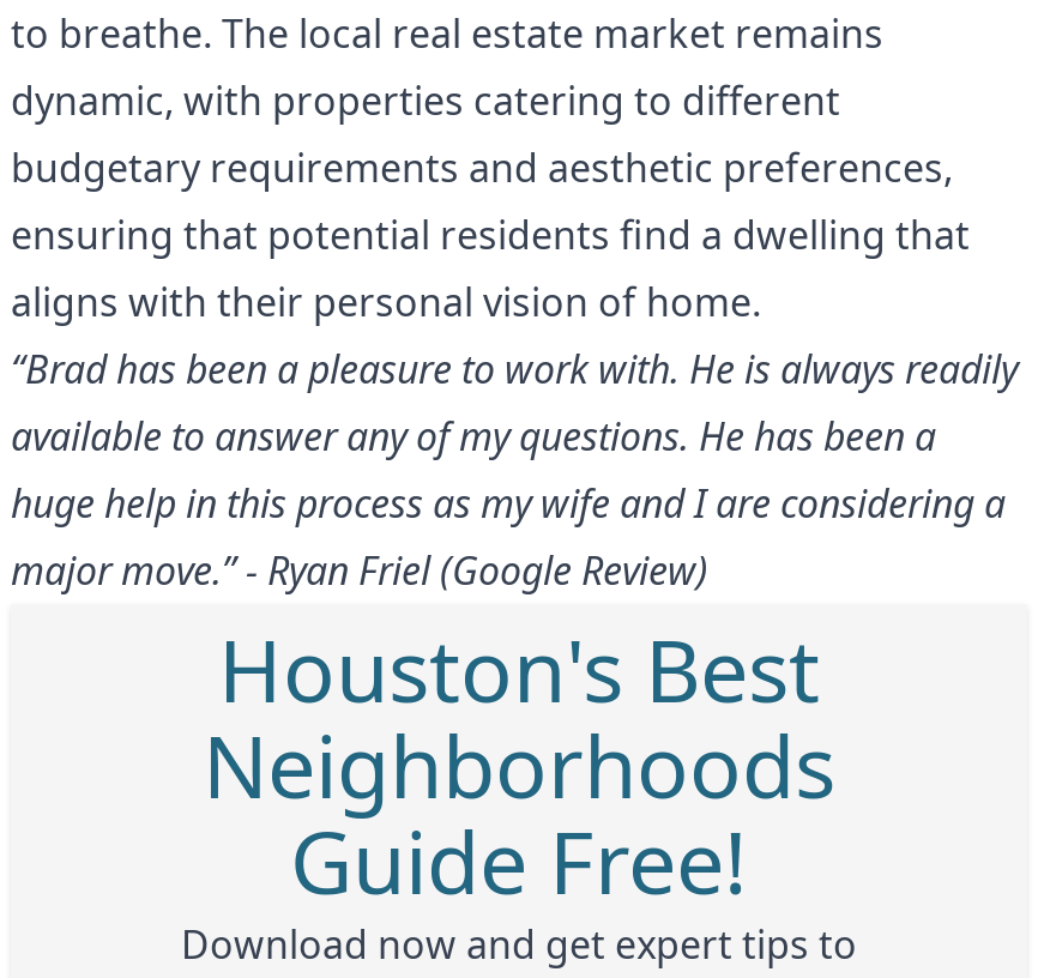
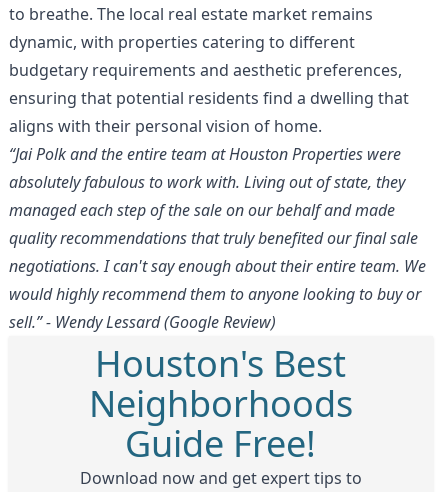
- “Brad has been a pleasure to work with. He is always readily
- available to answer any of my questions. He has been a
- huge help in this process as my wife and I are considering a
- major move.” - Ryan Friel (Google Review)
+ “Jai Polk and the entire team at Houston Properties were
+ absolutely fabulous to work with. Living out of state, they
+ managed each step of the sale on our behalf and made
+ quality recommendations that truly benefited our final sale
+ negotiations. I can't say enough about their entire team. We
+ would highly recommend them to anyone looking to buy or
+ sell.” - Wendy Lessard (Google Review)
